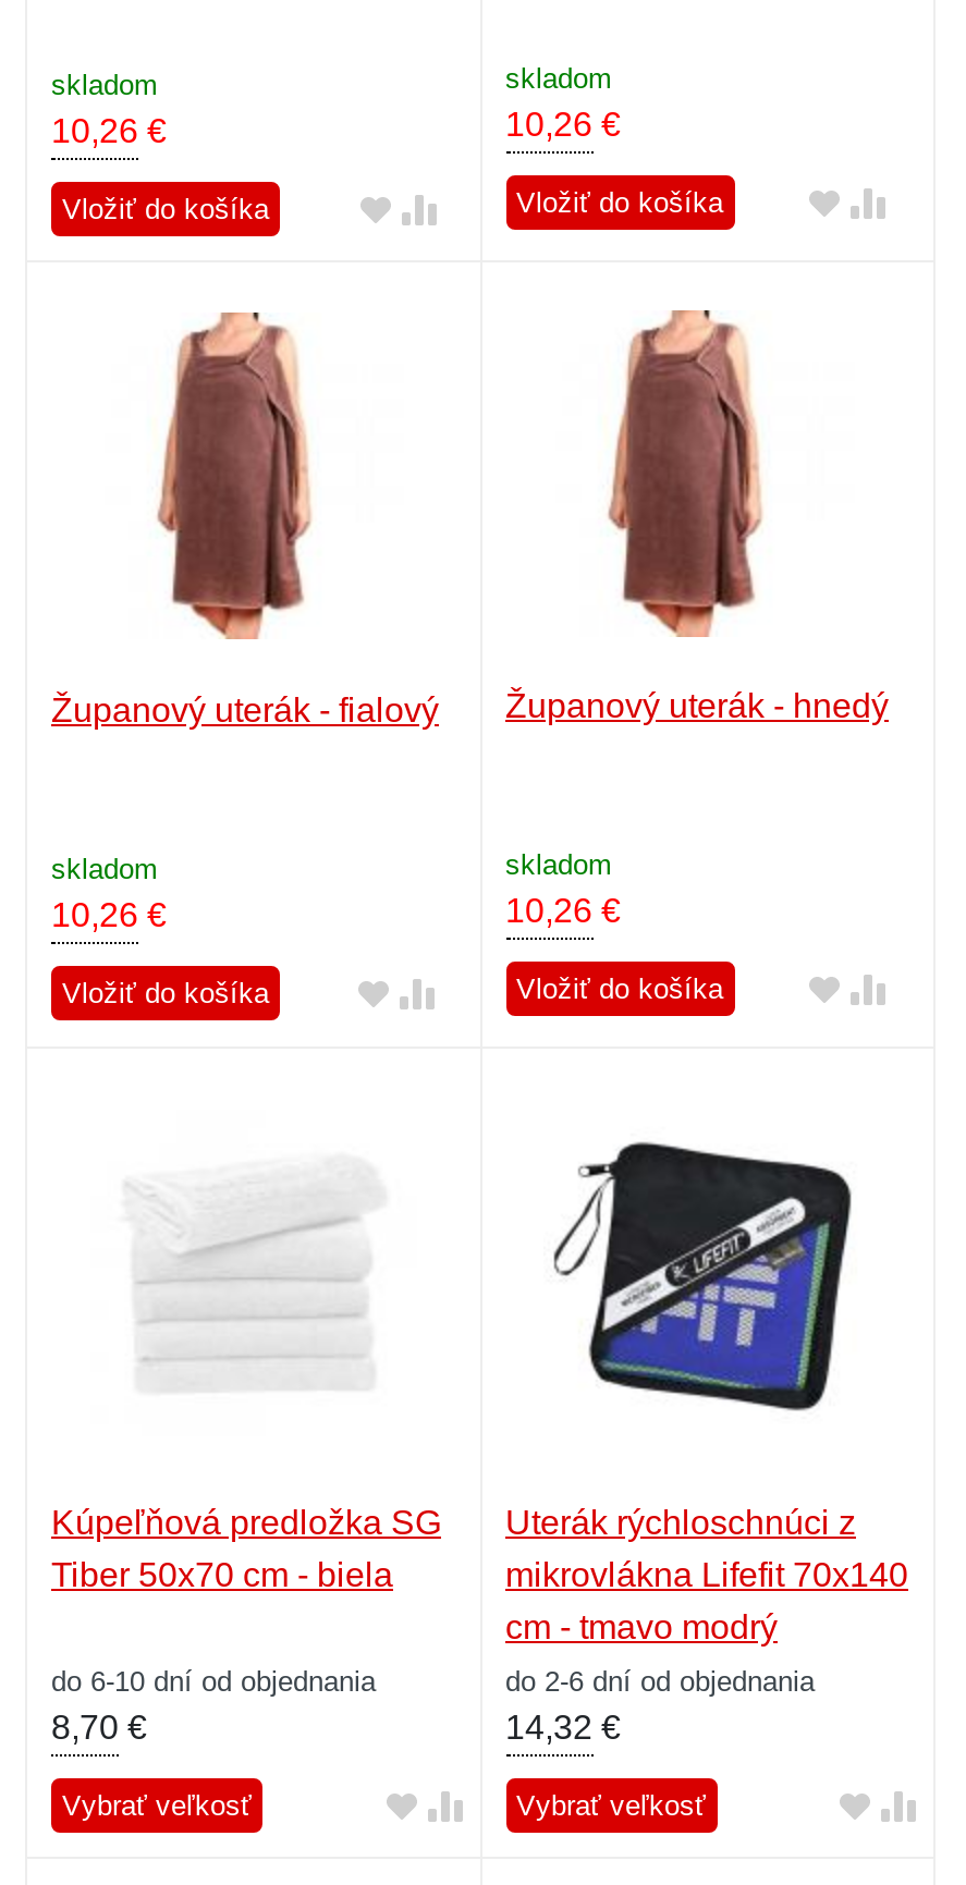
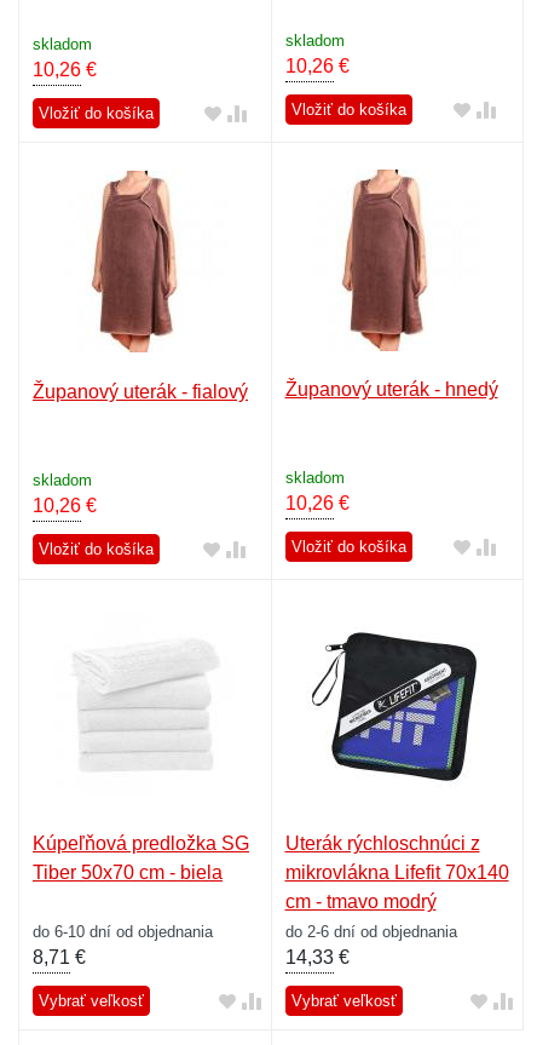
- 8,70 €
+ 8,71 €

- 14,32 €
+ 14,33 €
